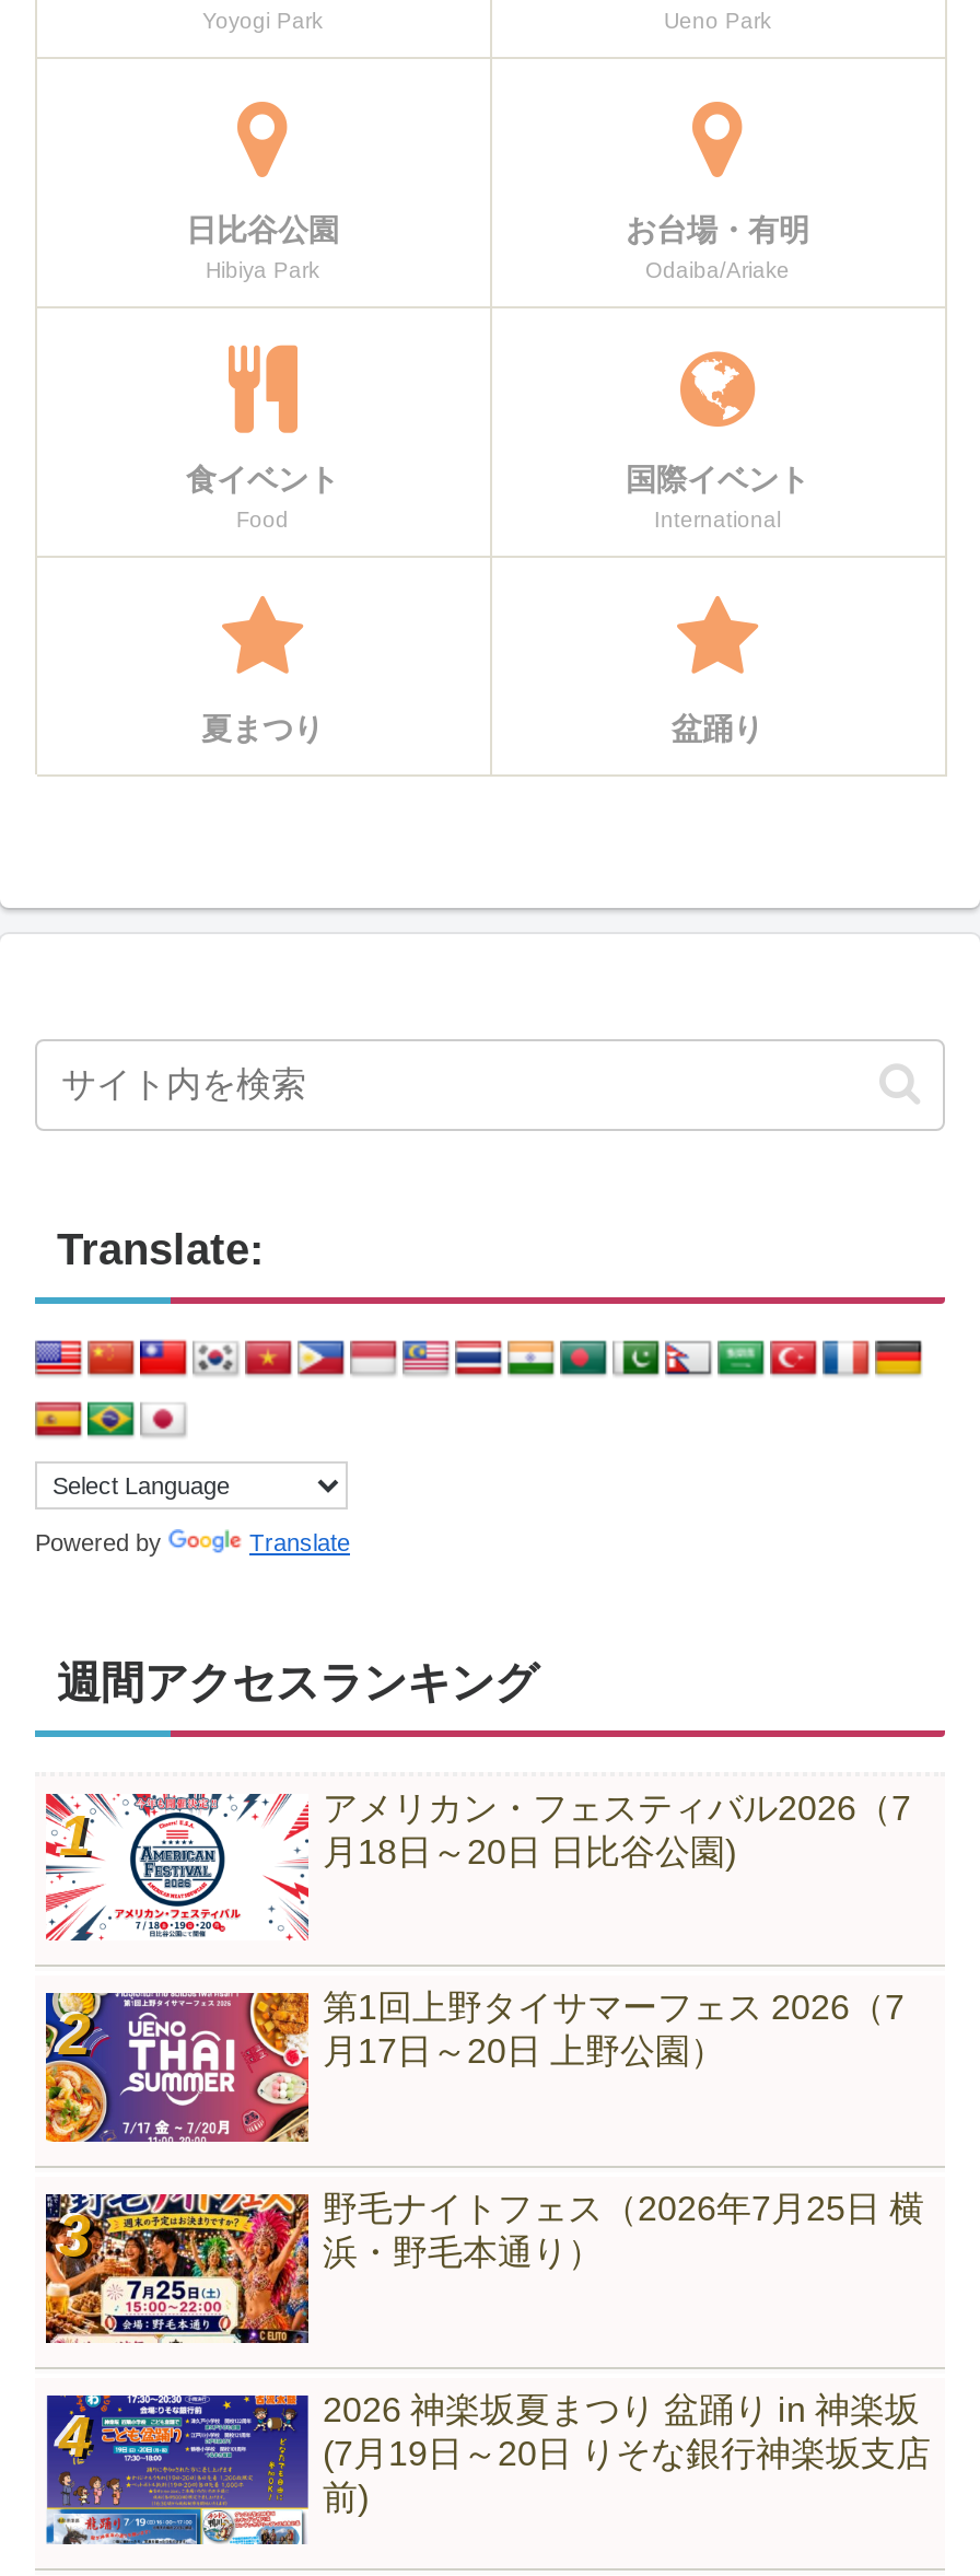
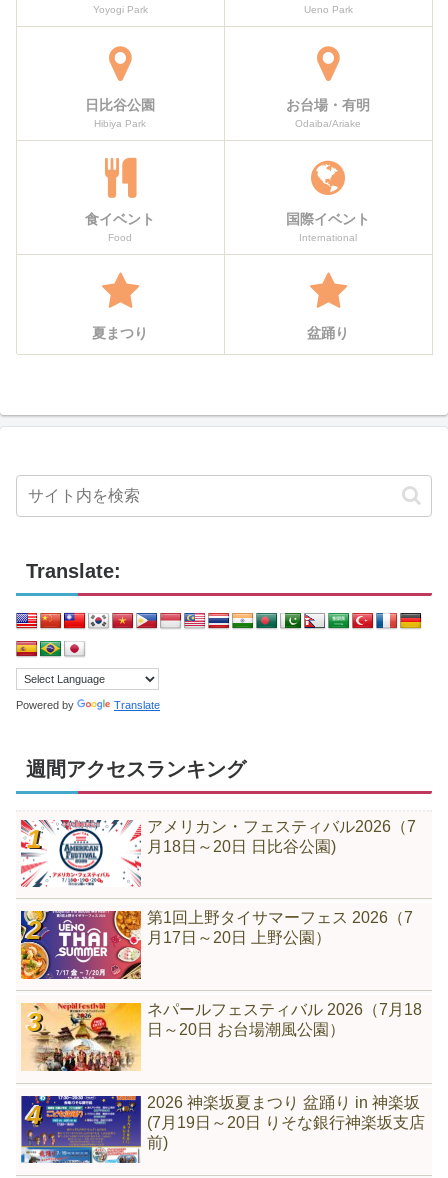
- [image]
- 野毛ナイトフェス（2026年7月25日 横
- 浜・野毛本通り）
+ [image]
+ ネパールフェスティバル 2026（7月18
+ 日～20日 お台場潮風公園）
